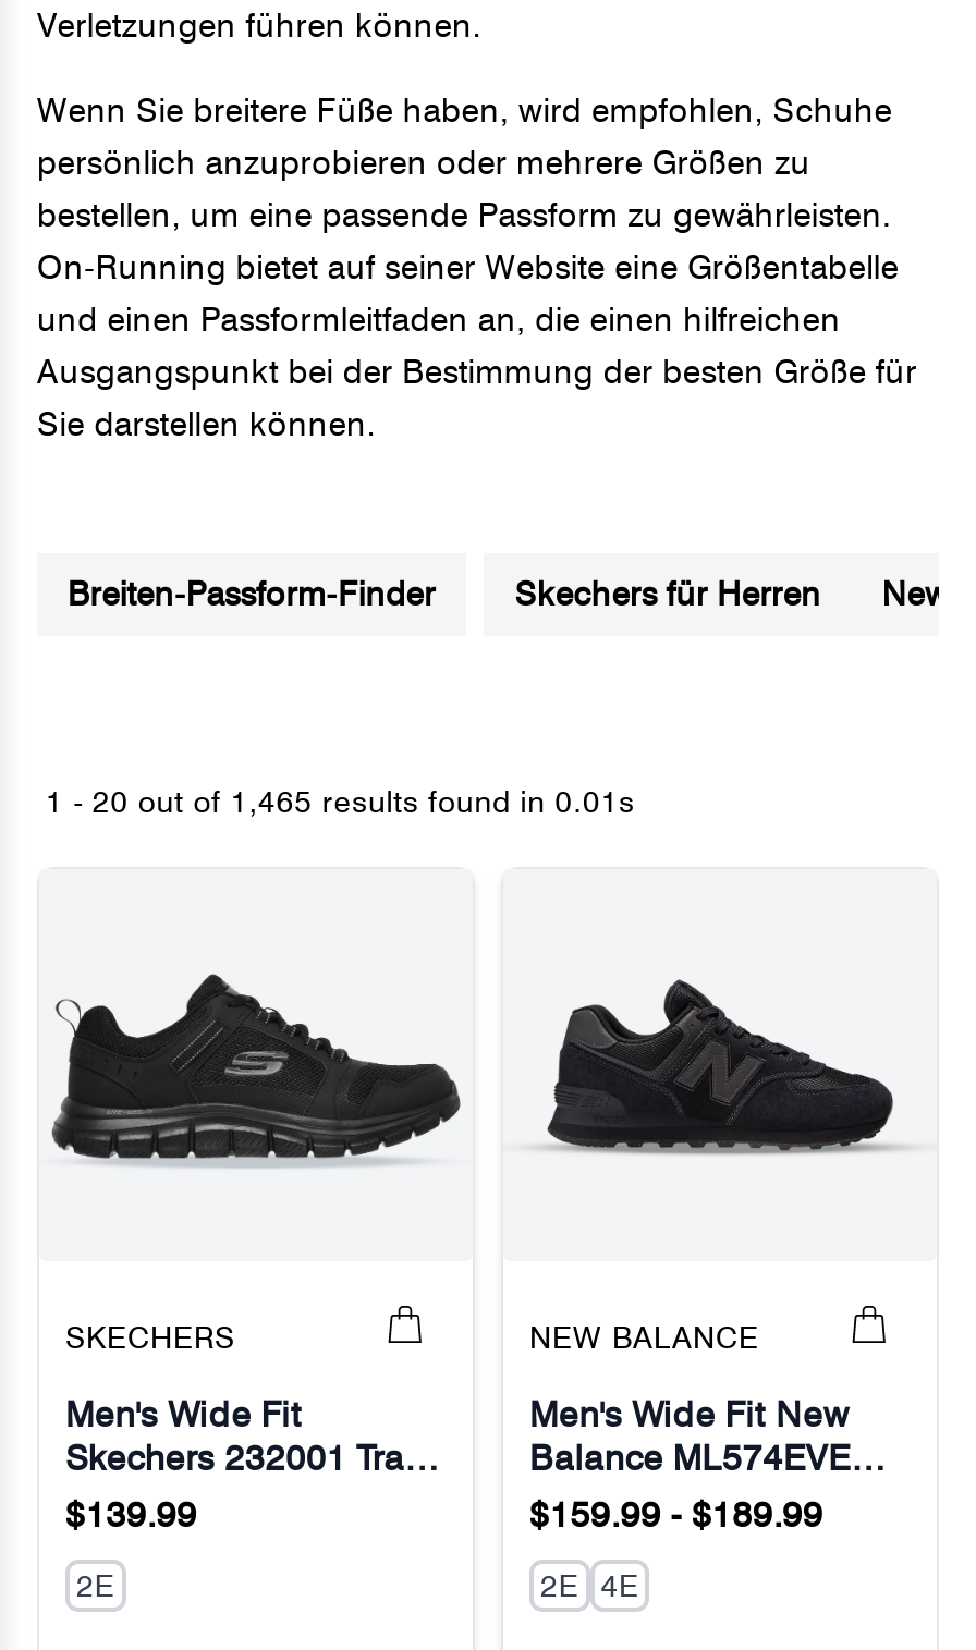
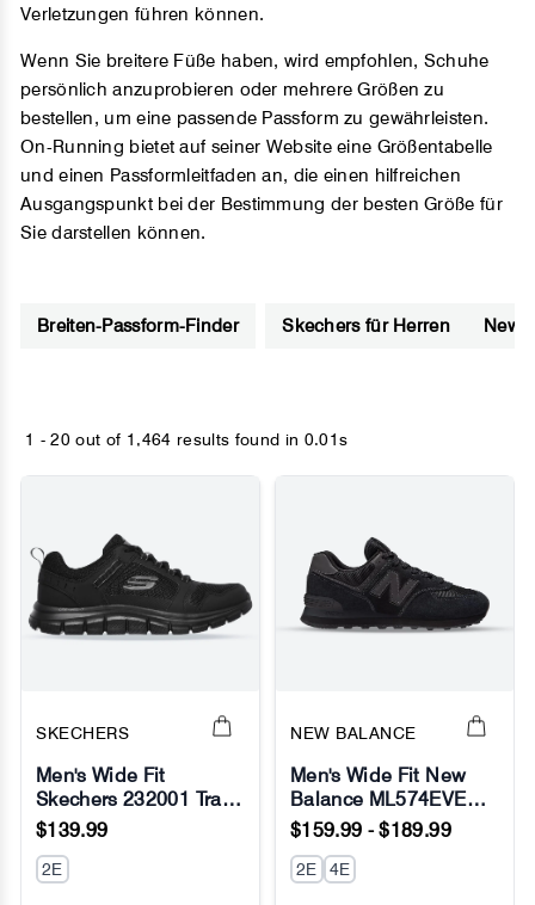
- 1 - 20 out of 1,465 results found in 0.01s
+ 1 - 20 out of 1,464 results found in 0.01s
